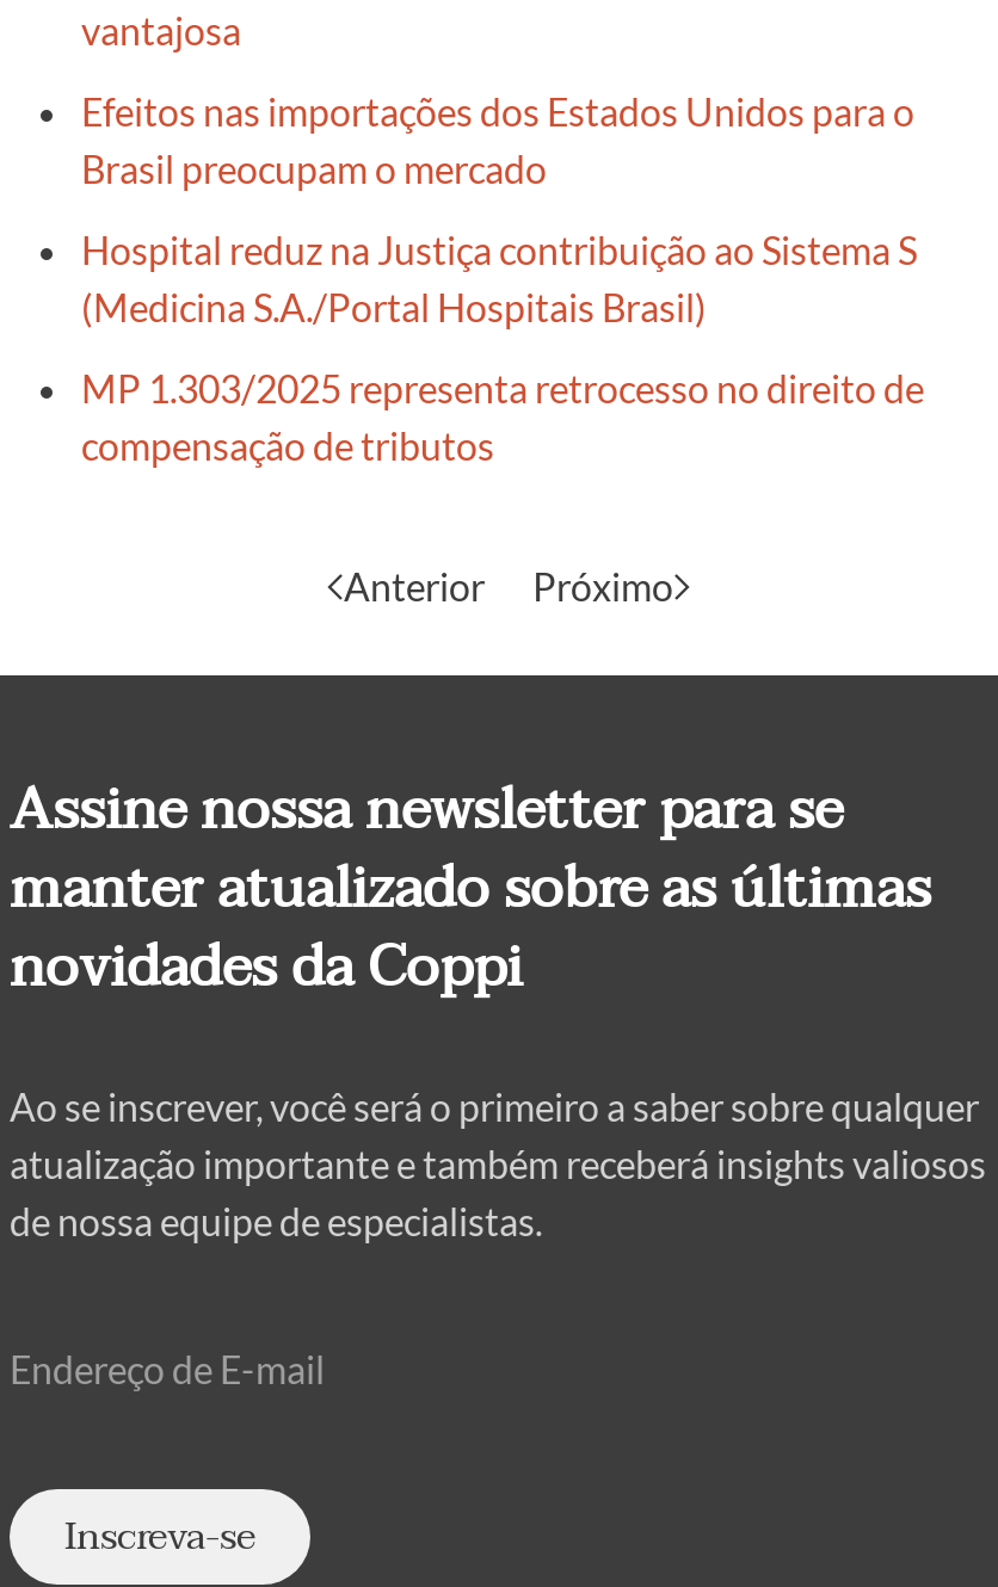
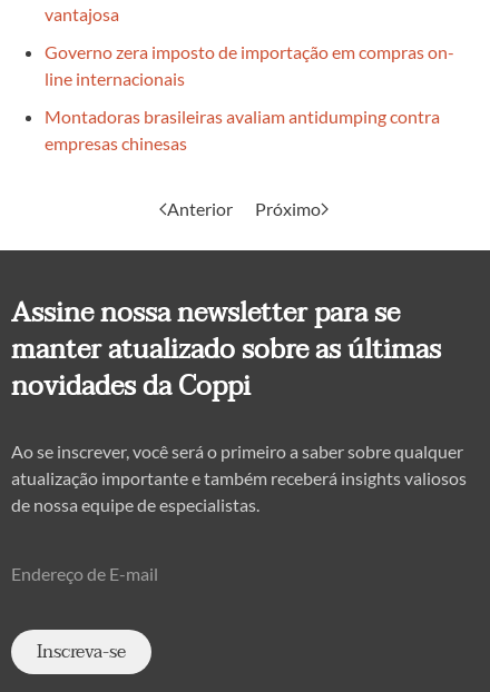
- Efeitos nas importações dos Estados Unidos para o
- Brasil preocupam o mercado
- Hospital reduz na Justiça contribuição ao Sistema S
- (Medicina S.A./Portal Hospitais Brasil)
- MP 1.303/2025 representa retrocesso no direito de
- compensação de tributos
+ Governo zera imposto de importação em compras on-
+ line internacionais
+ Montadoras brasileiras avaliam antidumping contra
+ empresas chinesas
